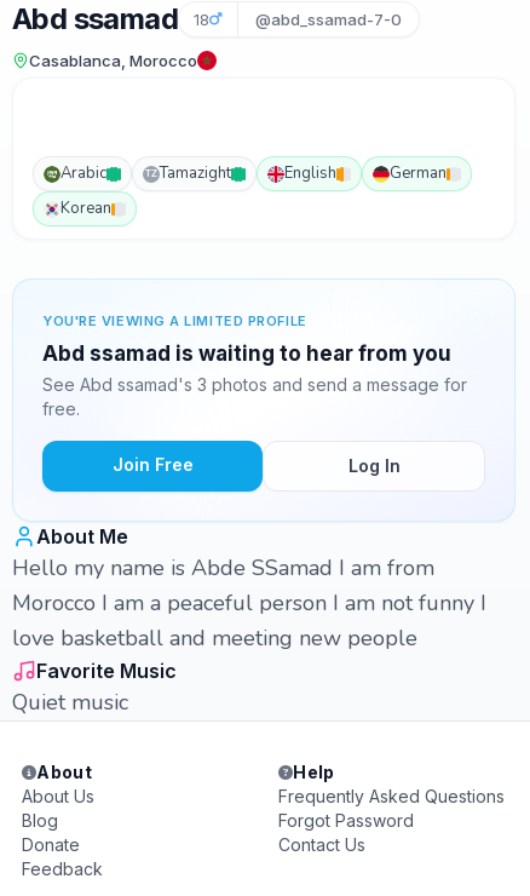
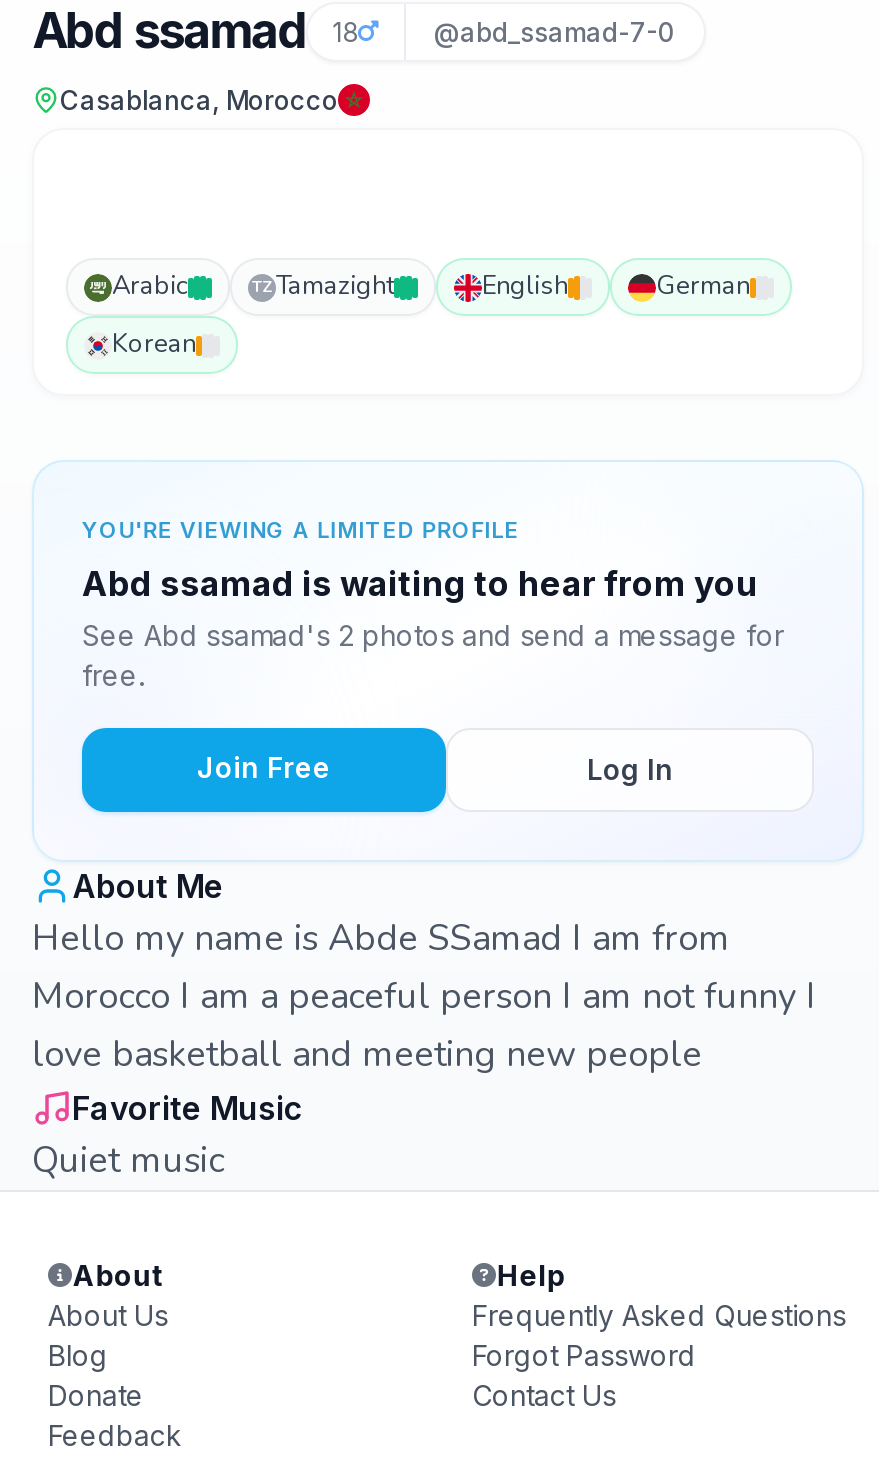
- See Abd ssamad's 3 photos and send a message for
+ See Abd ssamad's 2 photos and send a message for
